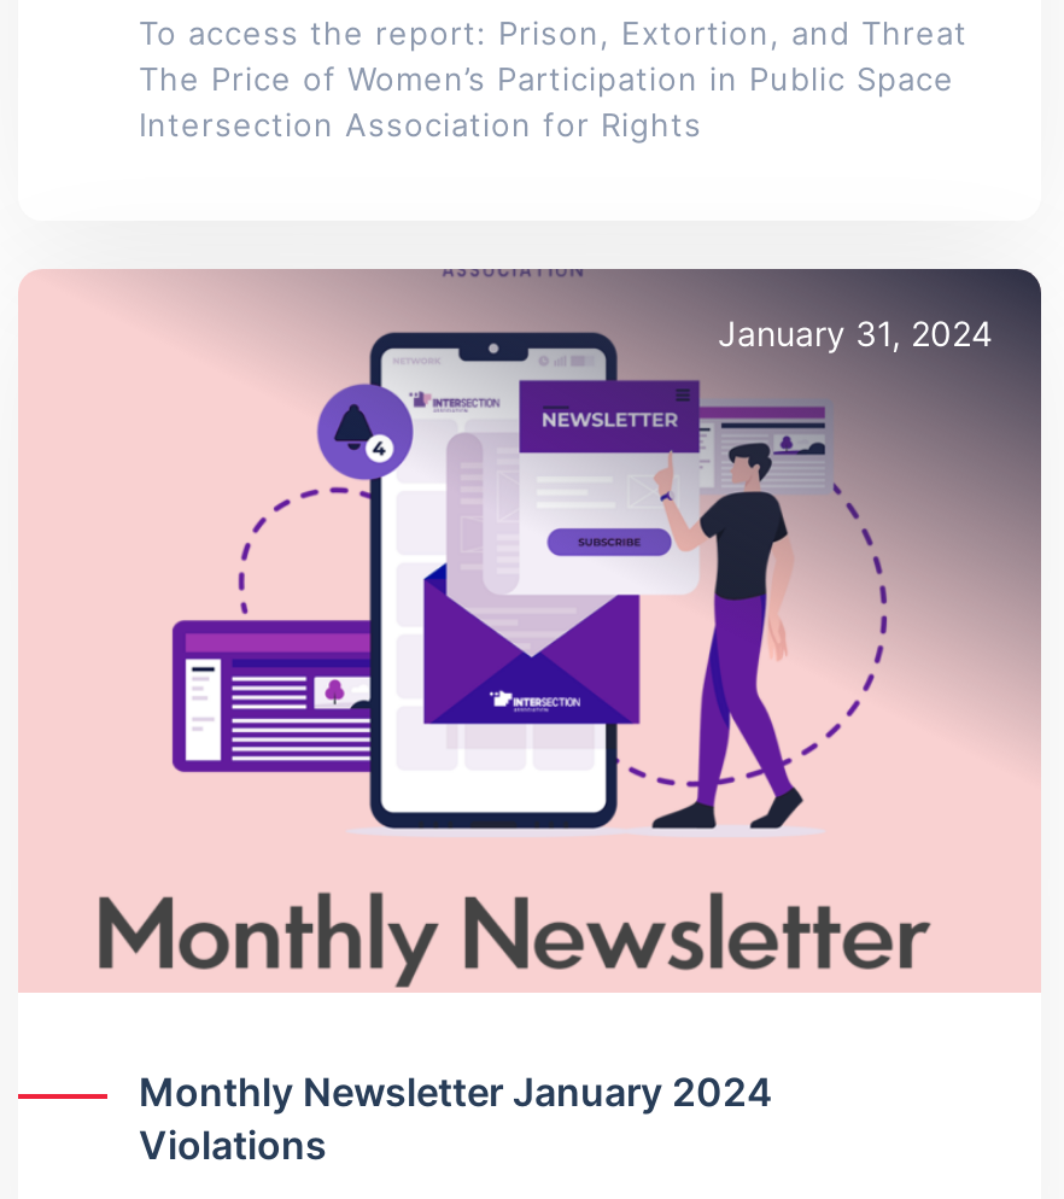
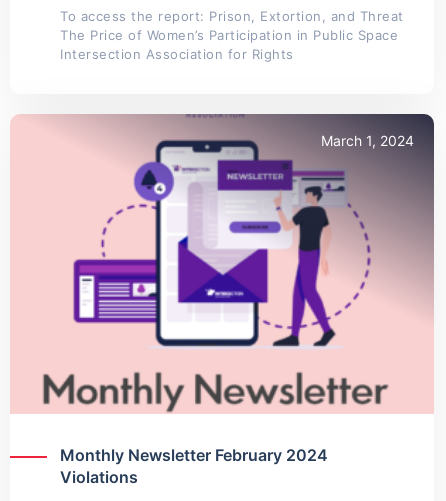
- January 31, 2024
+ March 1, 2024

- Monthly Newsletter January 2024
+ Monthly Newsletter February 2024
